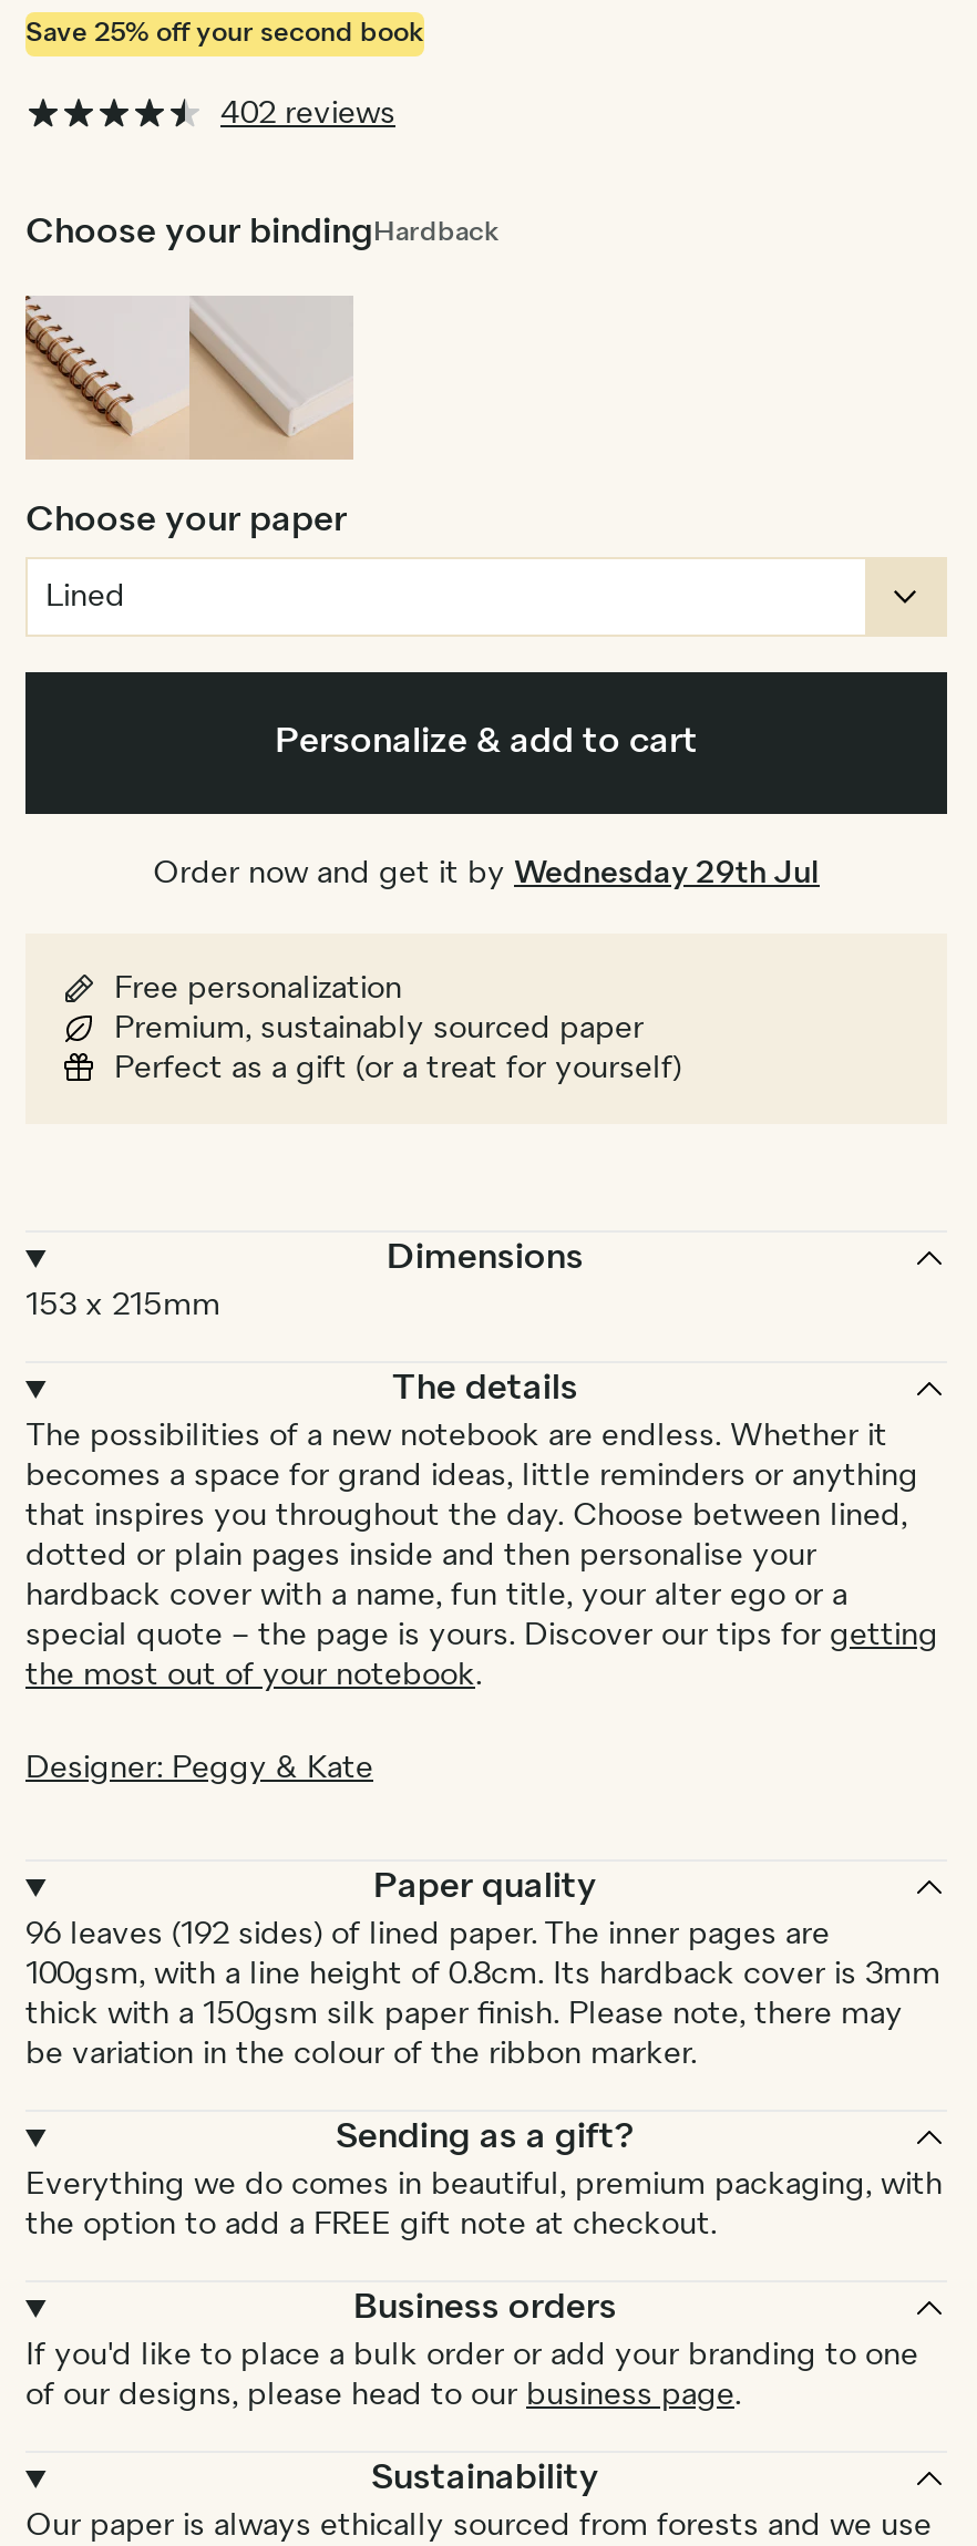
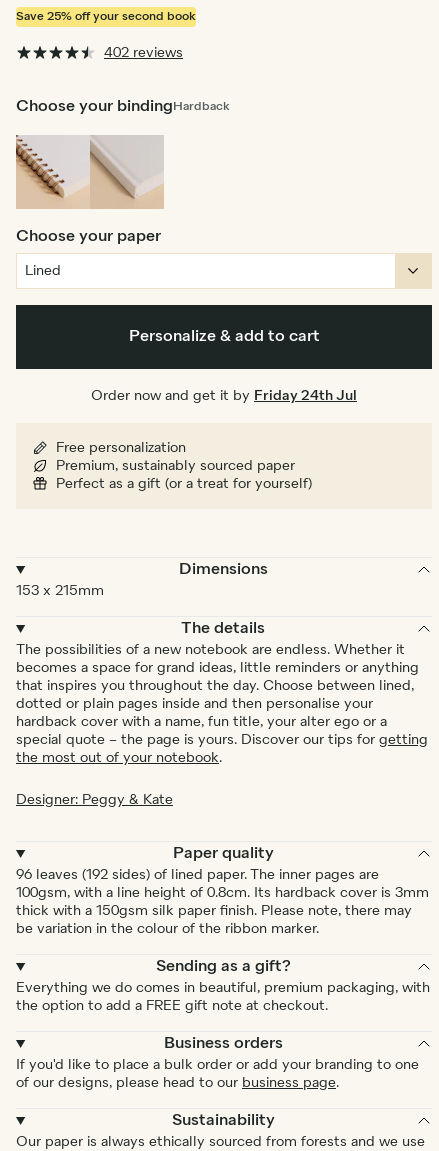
- Order now and get it by Wednesday 29th Jul
+ Order now and get it by Friday 24th Jul
